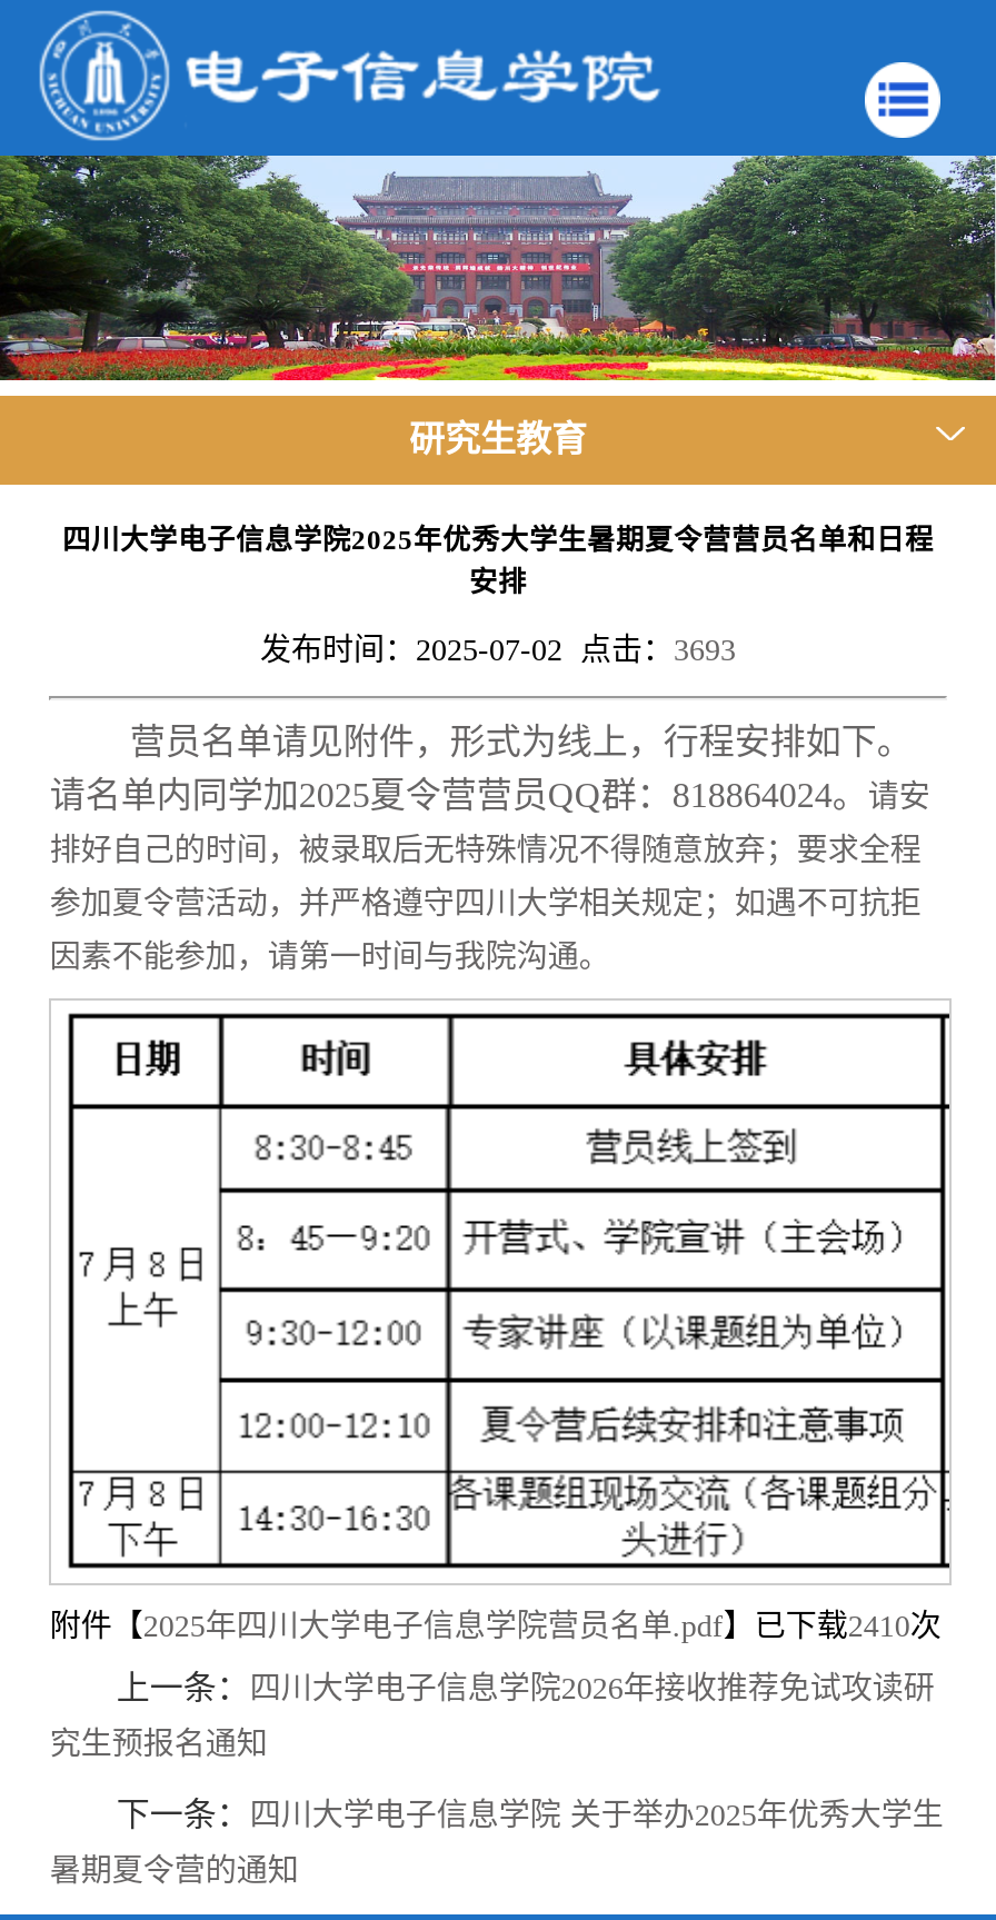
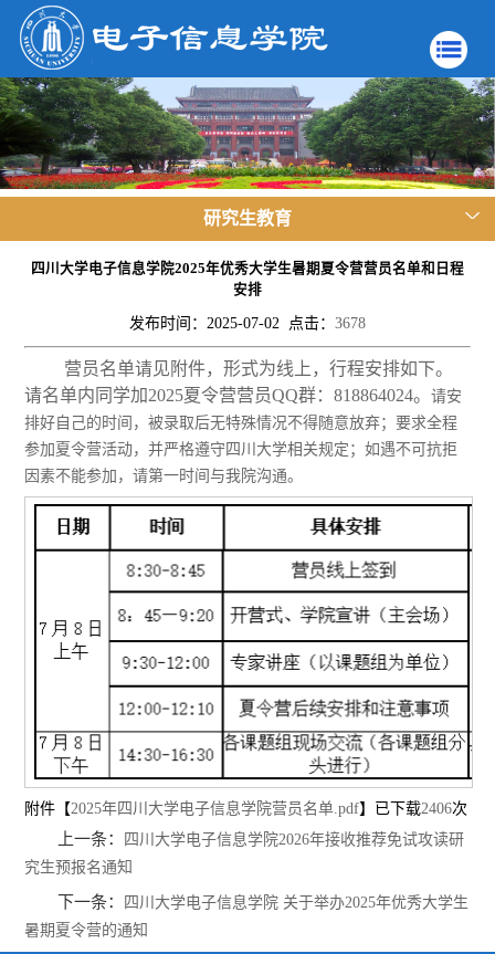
- 发布时间：2025-07-02 点击：3693
+ 发布时间：2025-07-02 点击：3678

- 附件【2025年四川大学电子信息学院营员名单.pdf】已下载2410次
+ 附件【2025年四川大学电子信息学院营员名单.pdf】已下载2406次
